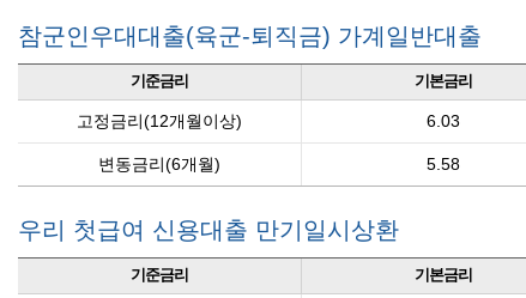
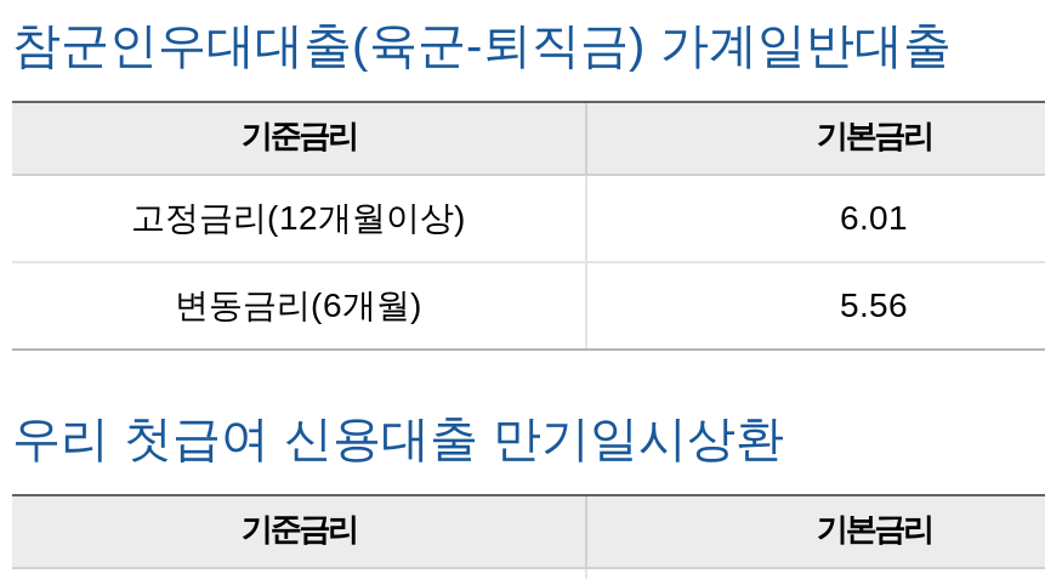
- 6.03
+ 6.01

- 5.58
+ 5.56
